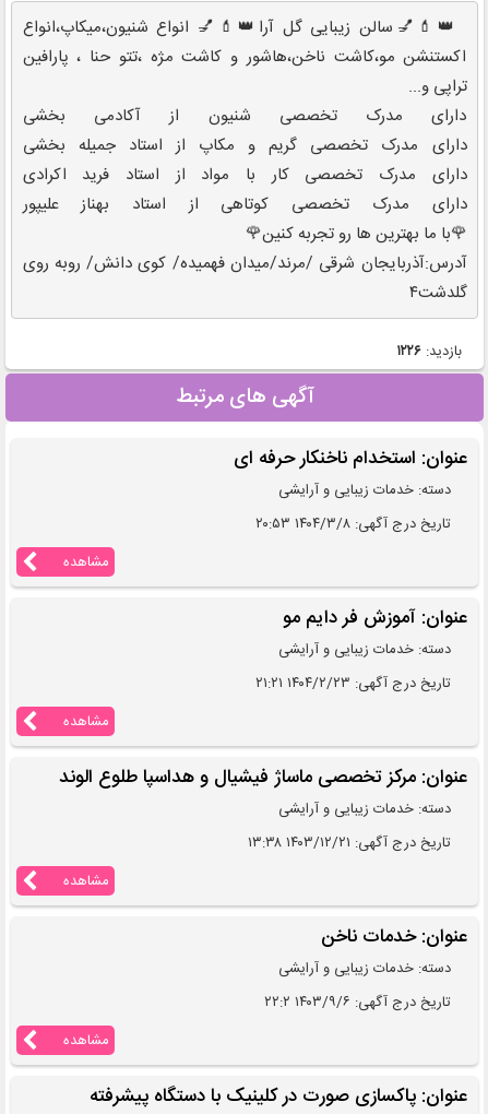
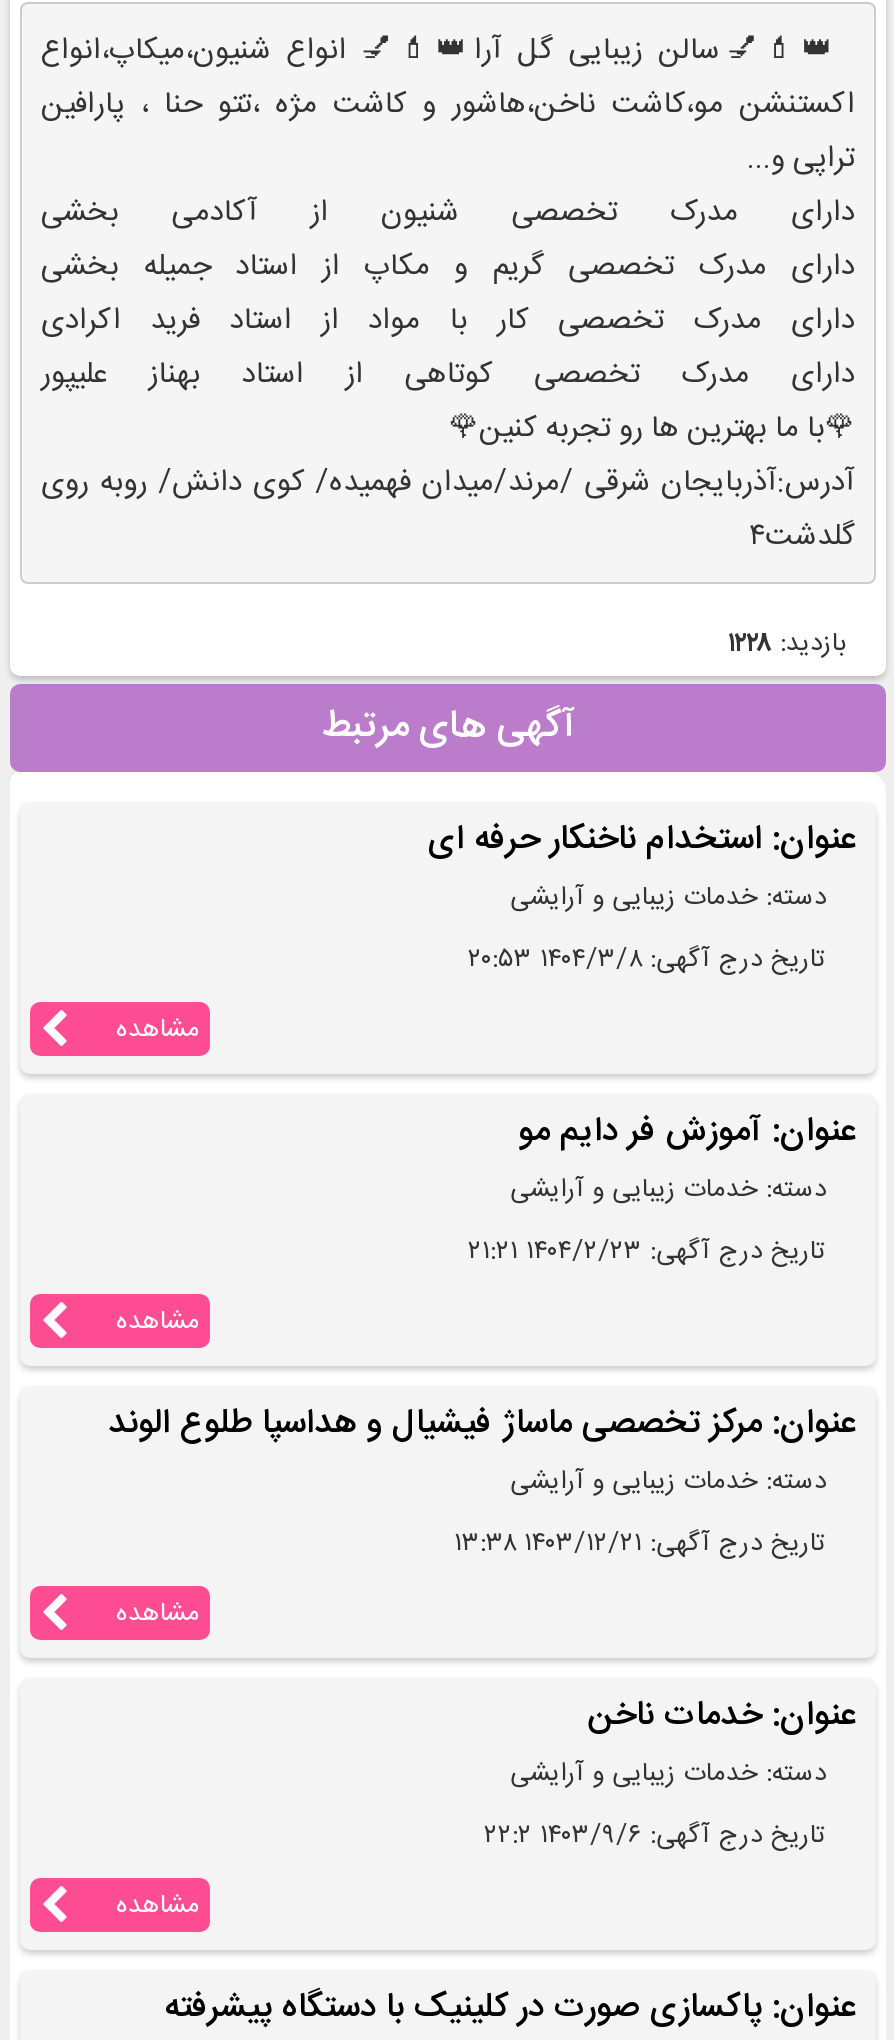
- بازدید: ۱۲۲۶
+ بازدید: ۱۲۲۸
